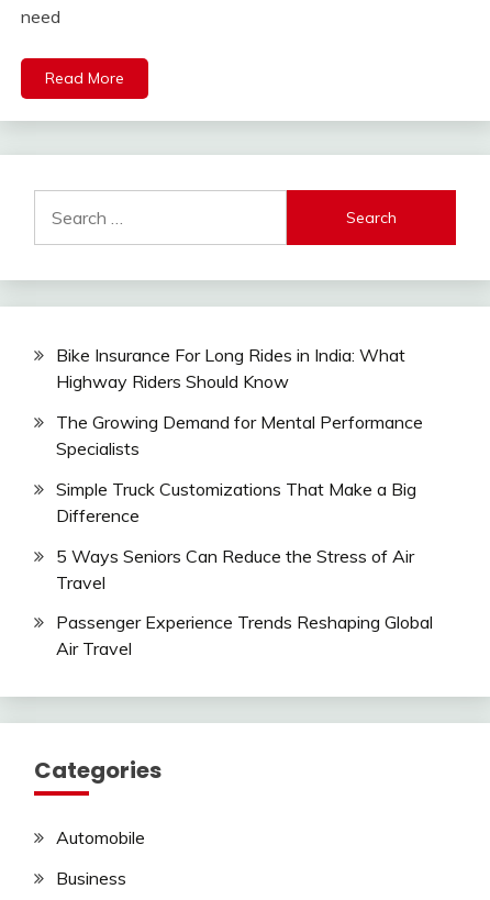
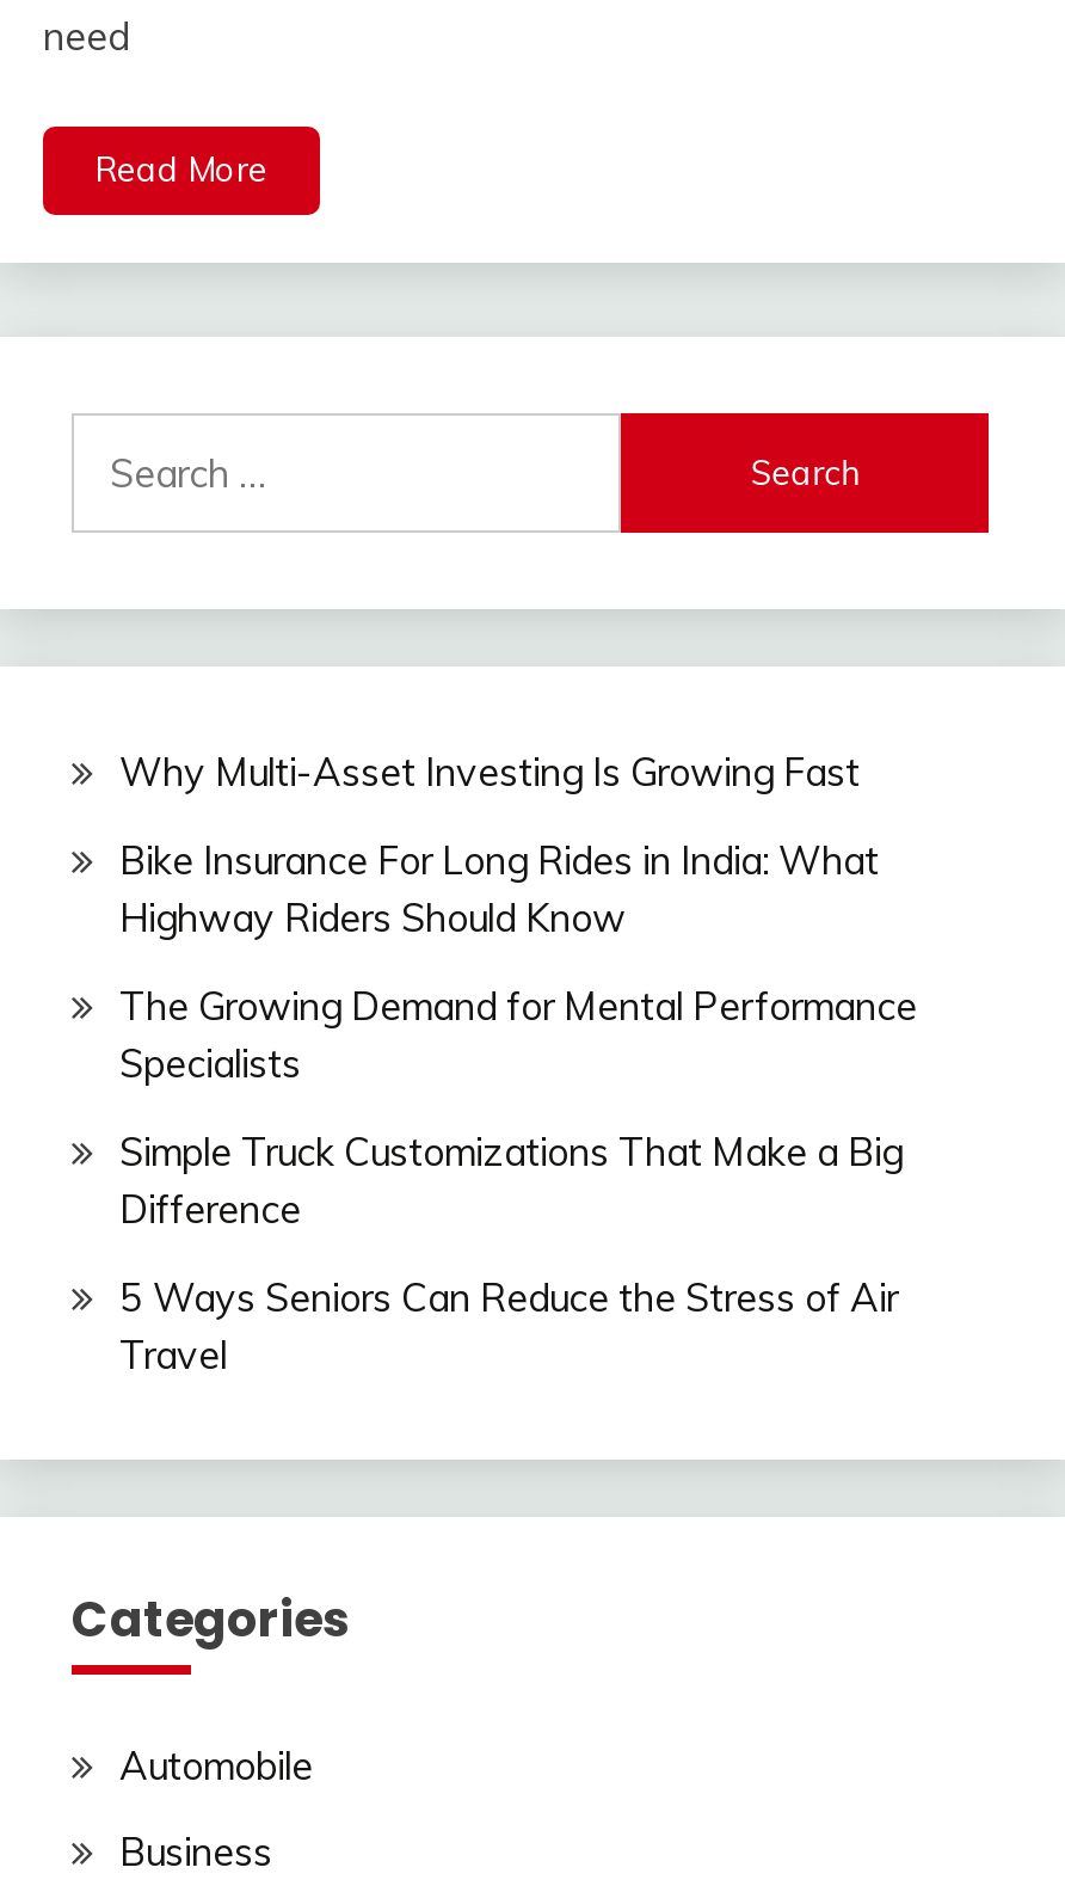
+ Why Multi-Asset Investing Is Growing Fast

moved down: Bike Insurance For Long Rides in India: What | Highway Riders Should Know | The Growing Demand for Mental Performance | Specialists | Simple Truck Customizations That Make a Big | Difference | 5 Ways Seniors Can Reduce the Stress of Air | Travel

- Passenger Experience Trends Reshaping Global
- Air Travel
